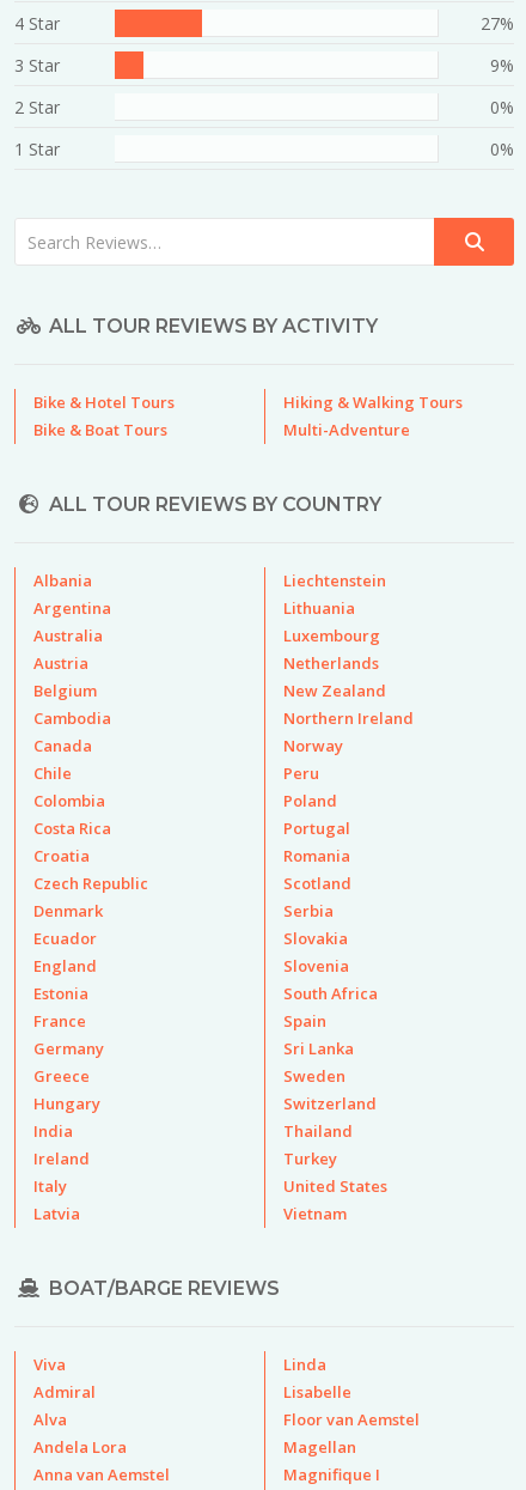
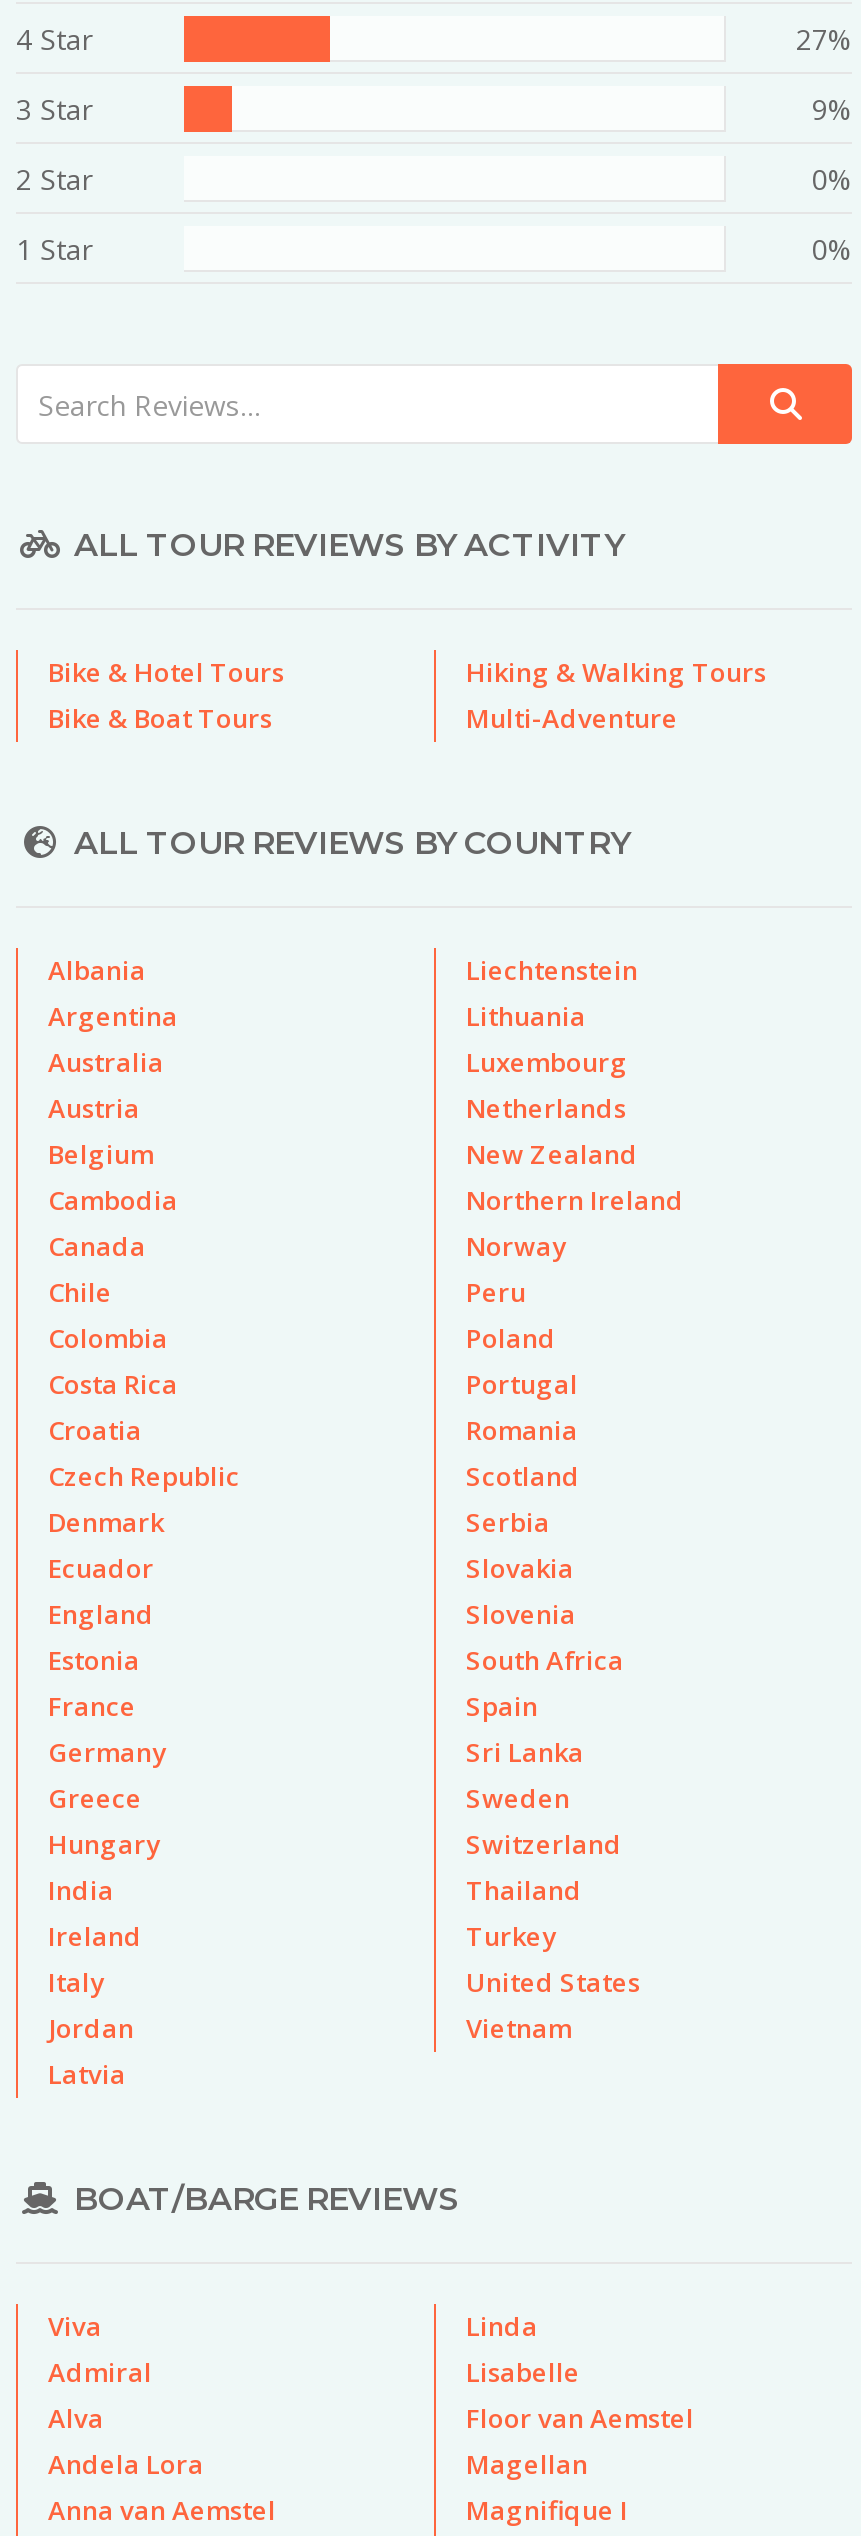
+ Jordan
